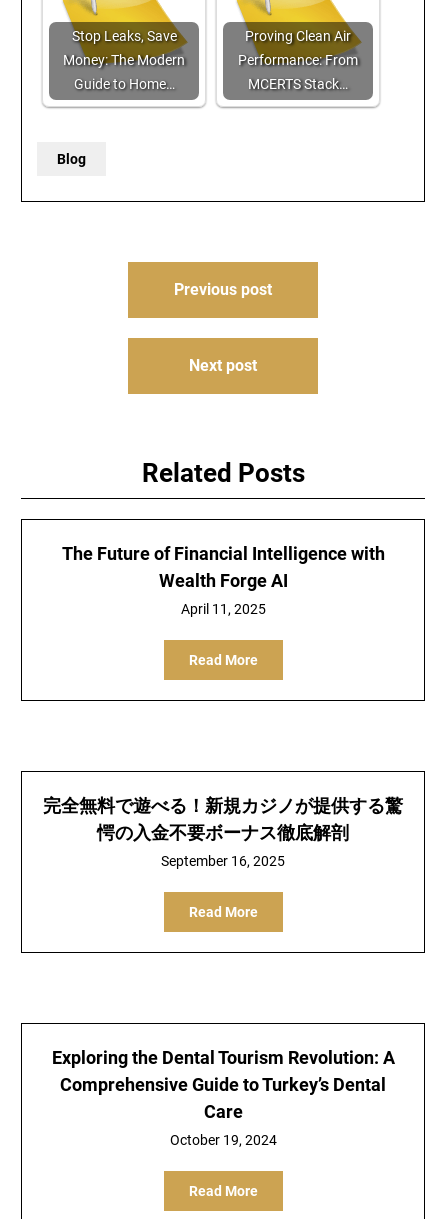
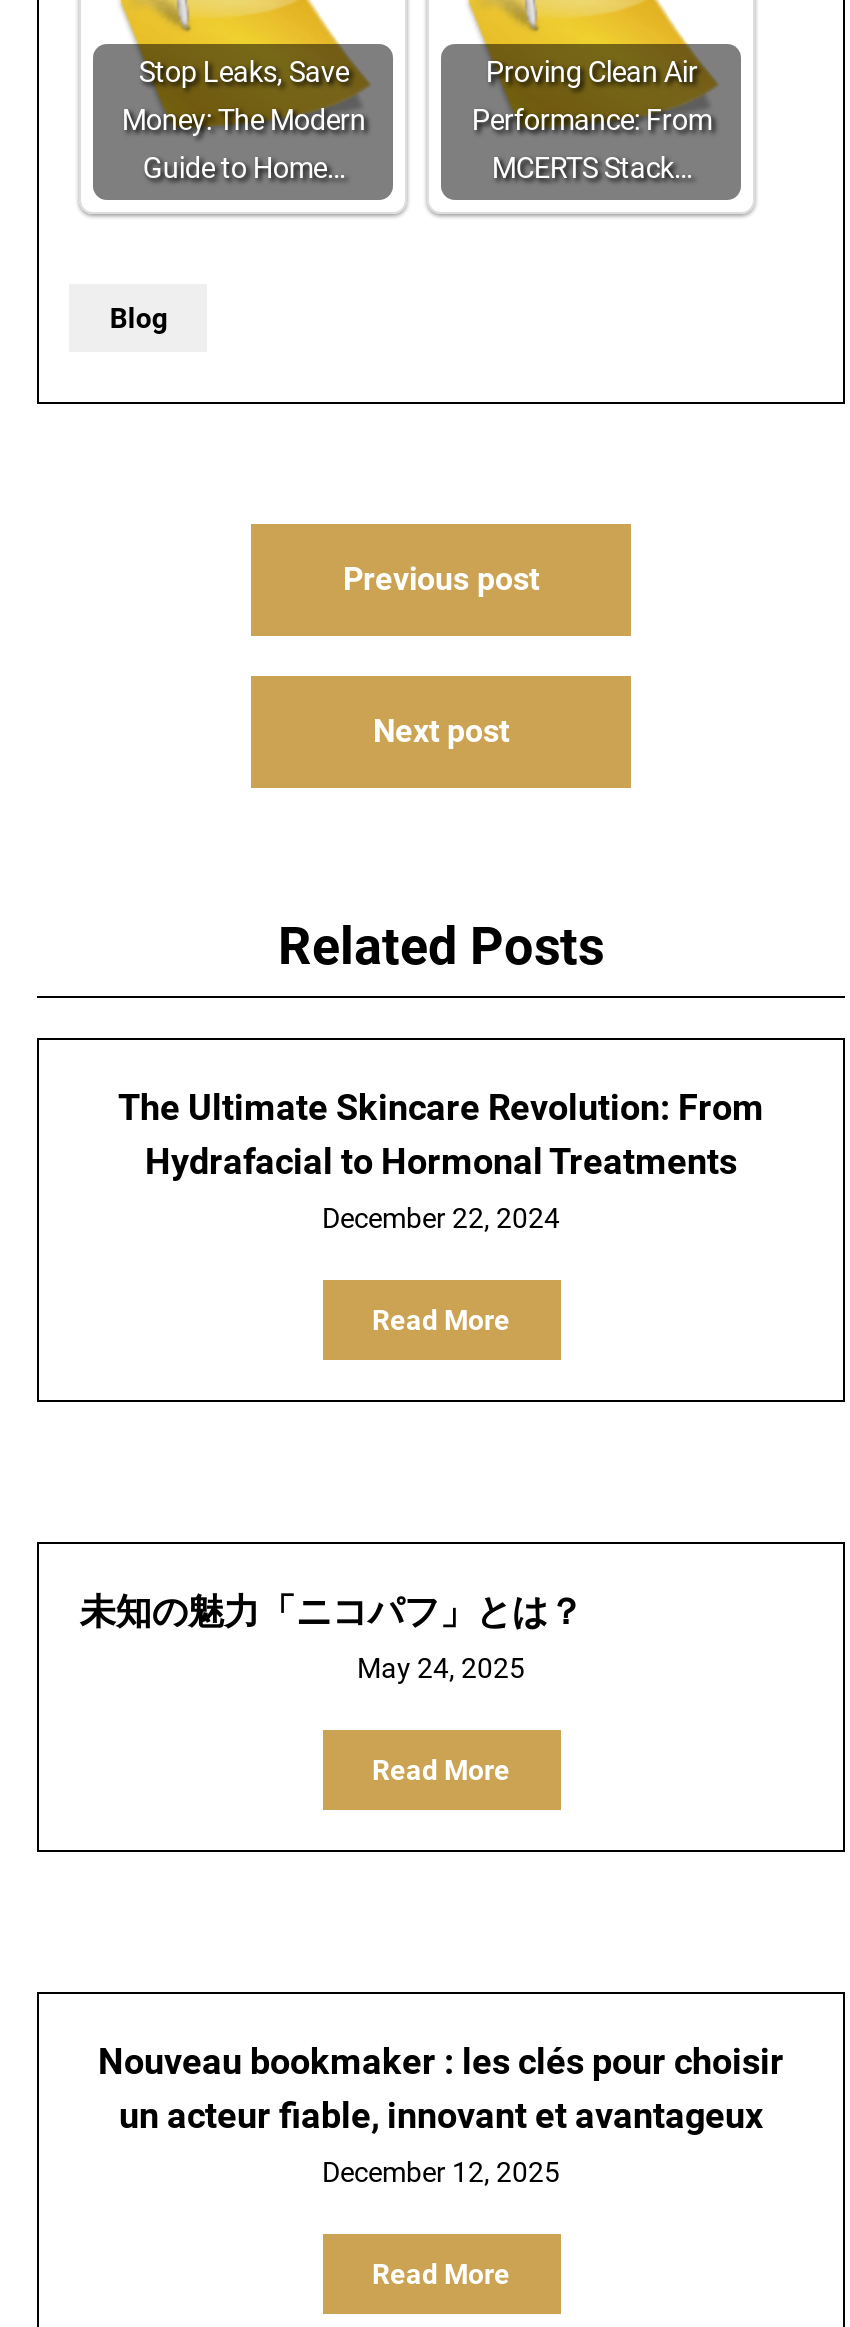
- The Future of Financial Intelligence with
- Wealth Forge AI
+ The Ultimate Skincare Revolution: From
+ Hydrafacial to Hormonal Treatments

- April 11, 2025
+ December 22, 2024

- 完全無料で遊べる！新規カジノが提供する驚
- 愕の入金不要ボーナス徹底解剖
+ 未知の魅力「ニコパフ」とは？

- September 16, 2025
+ May 24, 2025

- Exploring the Dental Tourism Revolution: A
- Comprehensive Guide to Turkey’s Dental
- Care
+ Nouveau bookmaker : les clés pour choisir
+ un acteur fiable, innovant et avantageux

- October 19, 2024
+ December 12, 2025
